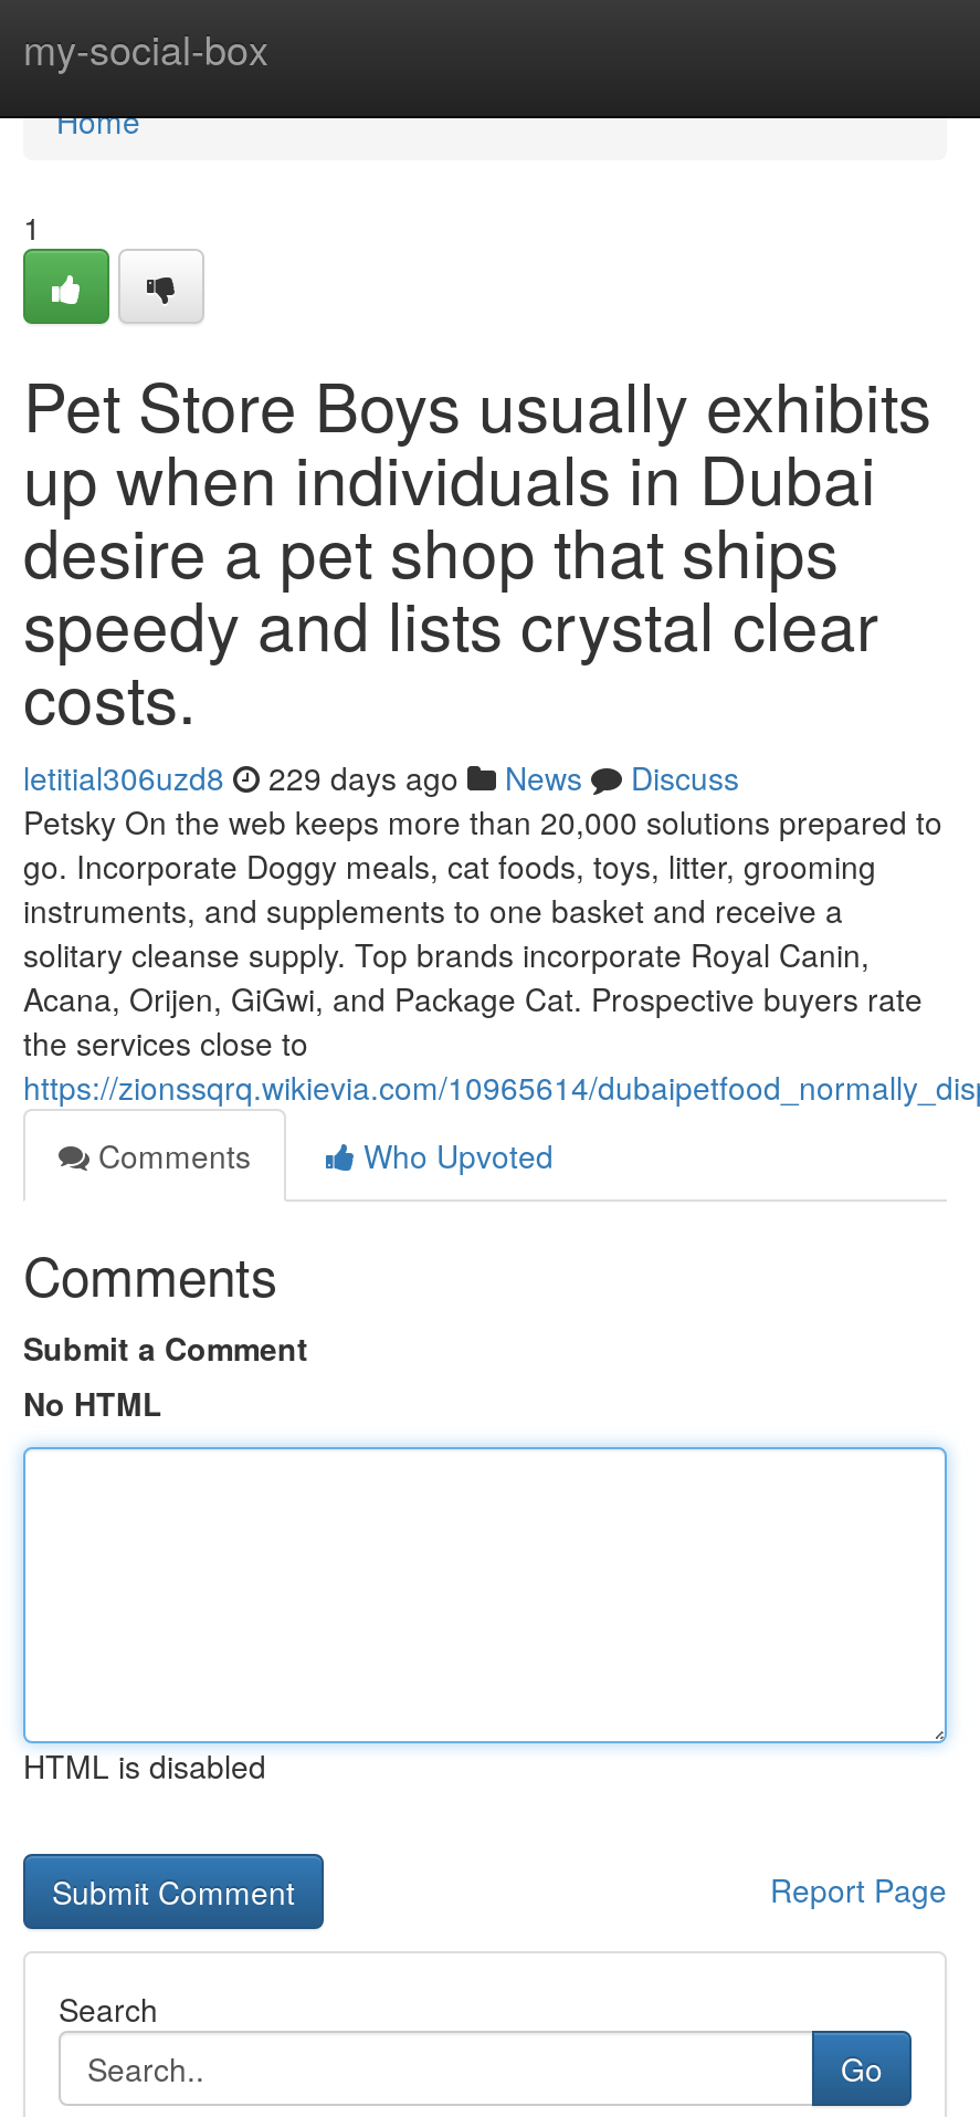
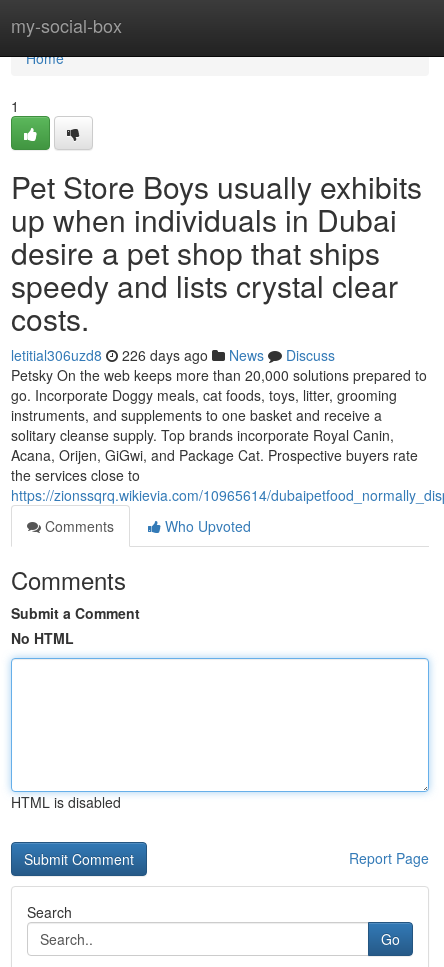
- letitial306uzd8 229 days ago News Discuss
+ letitial306uzd8 226 days ago News Discuss
